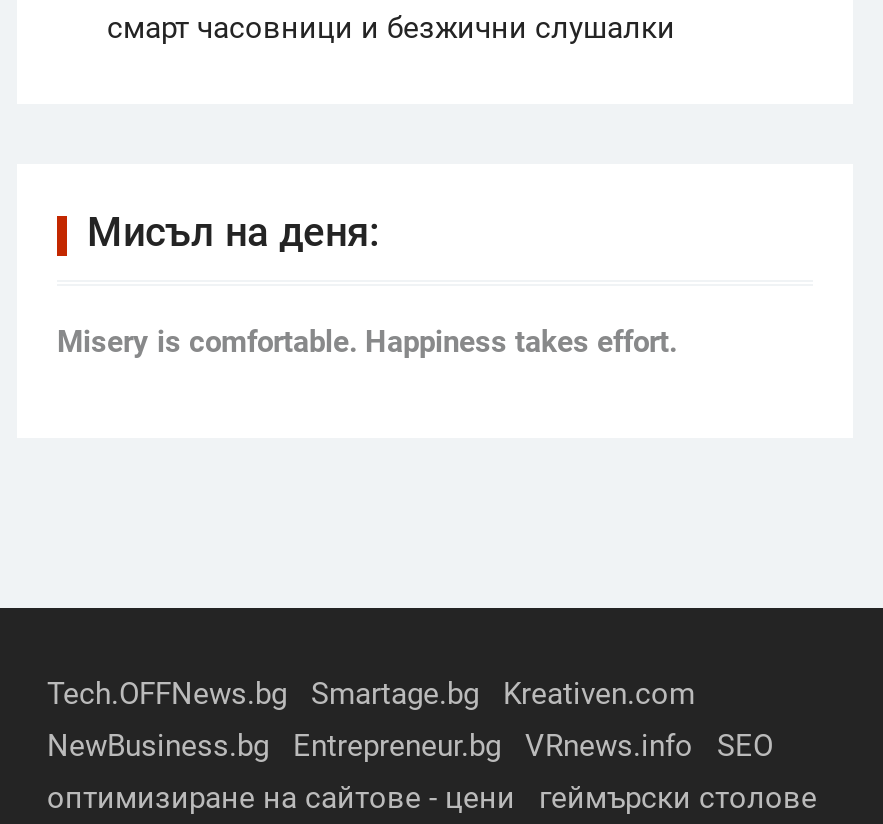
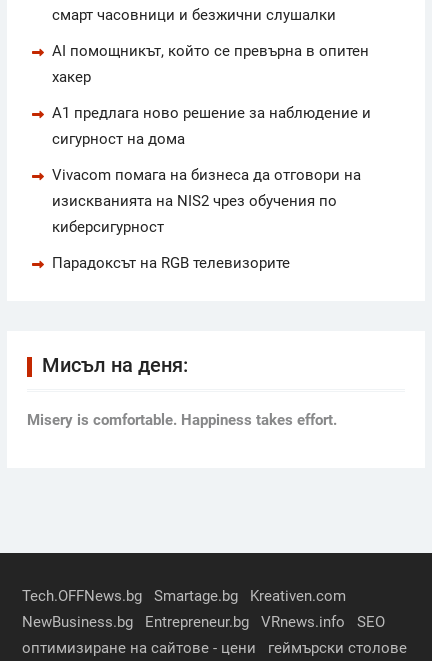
+ AI помощникът, който се превърна в опитен
+ хакер
+ А1 предлага ново решение за наблюдение и
+ сигурност на дома
+ Vivacom помага на бизнеса да отговори на
+ изискванията на NIS2 чрез обучения по
+ киберсигурност
+ Парадоксът на RGB телевизорите
